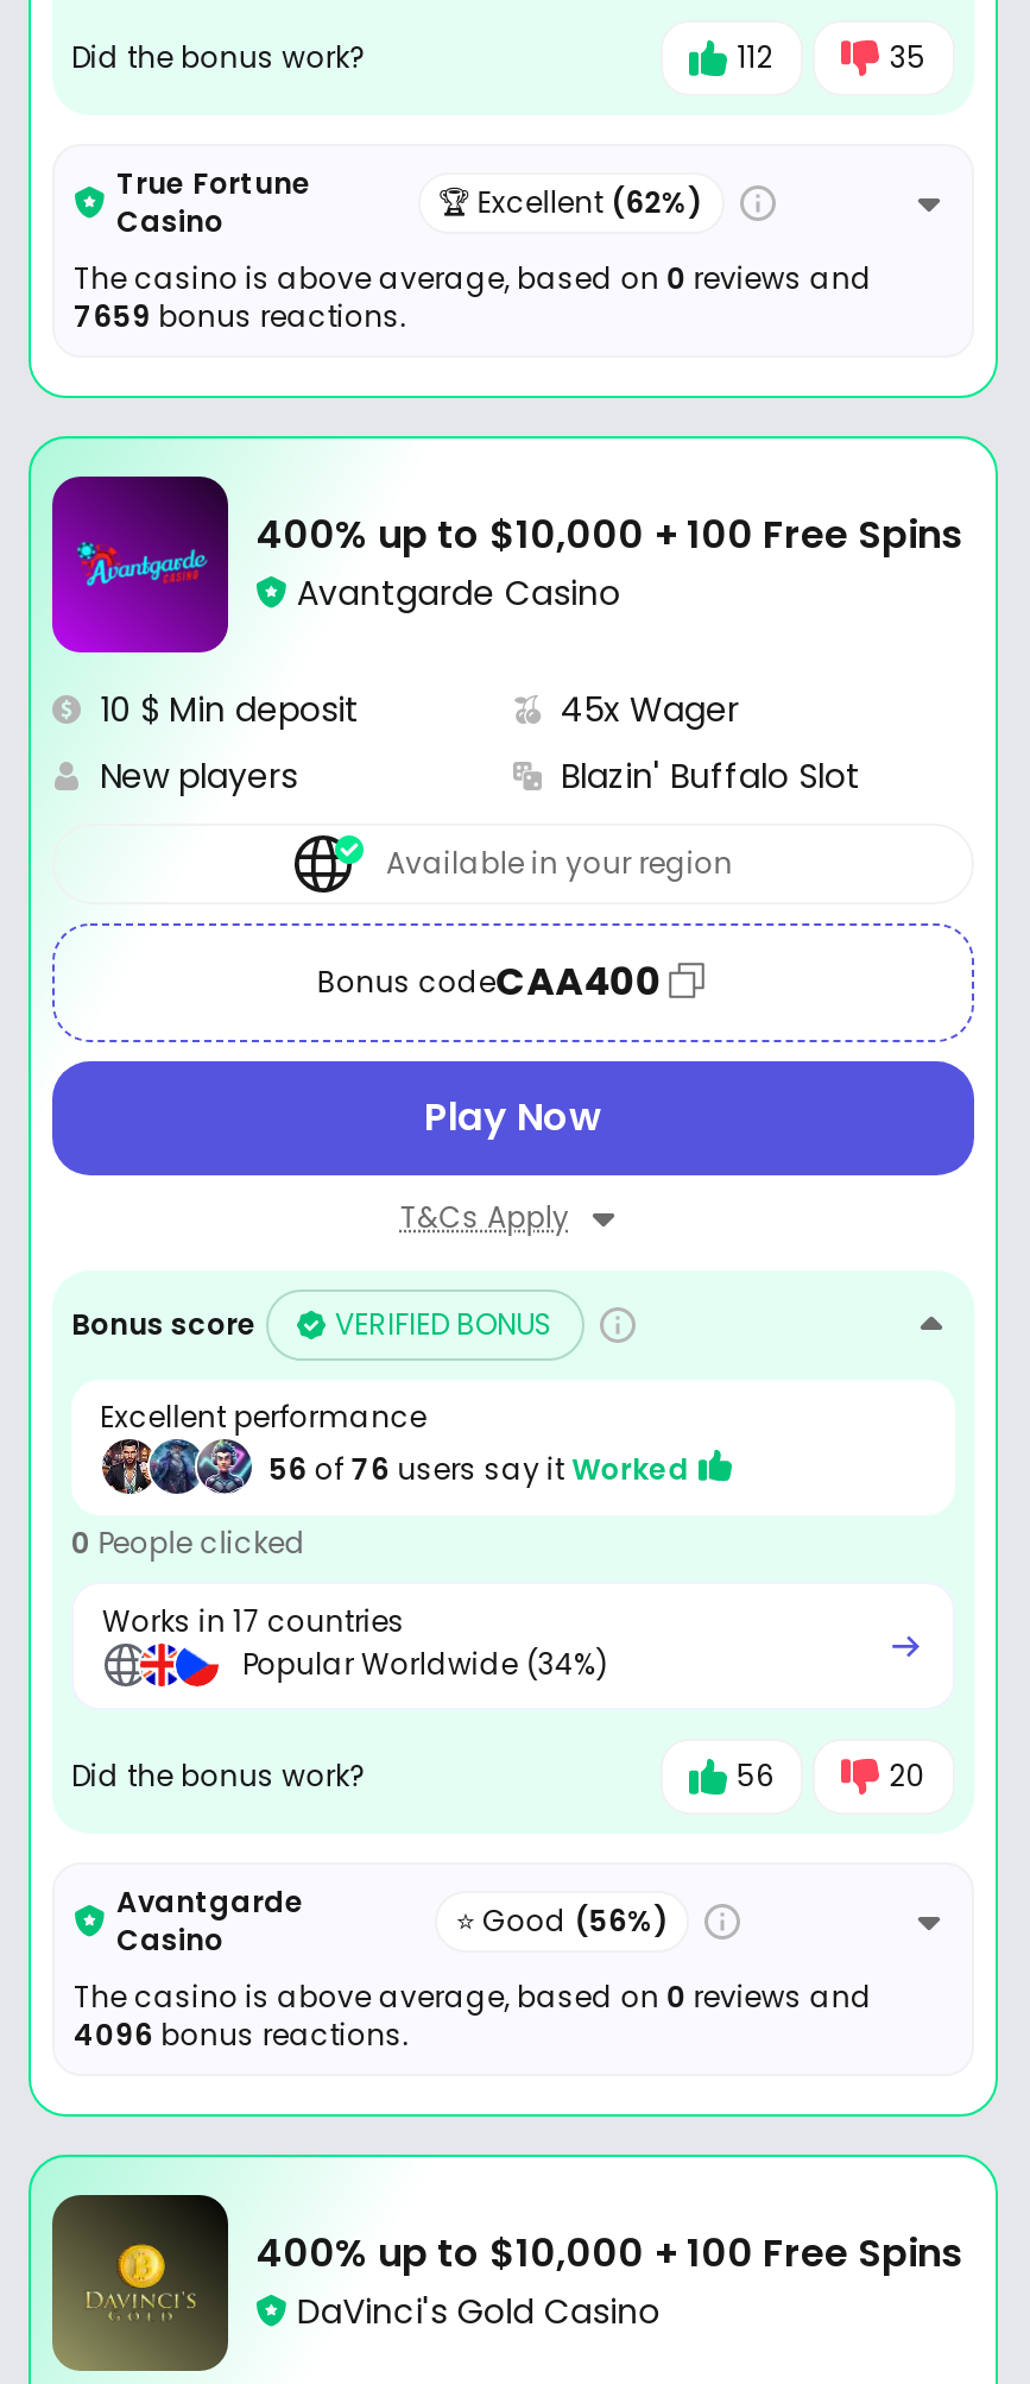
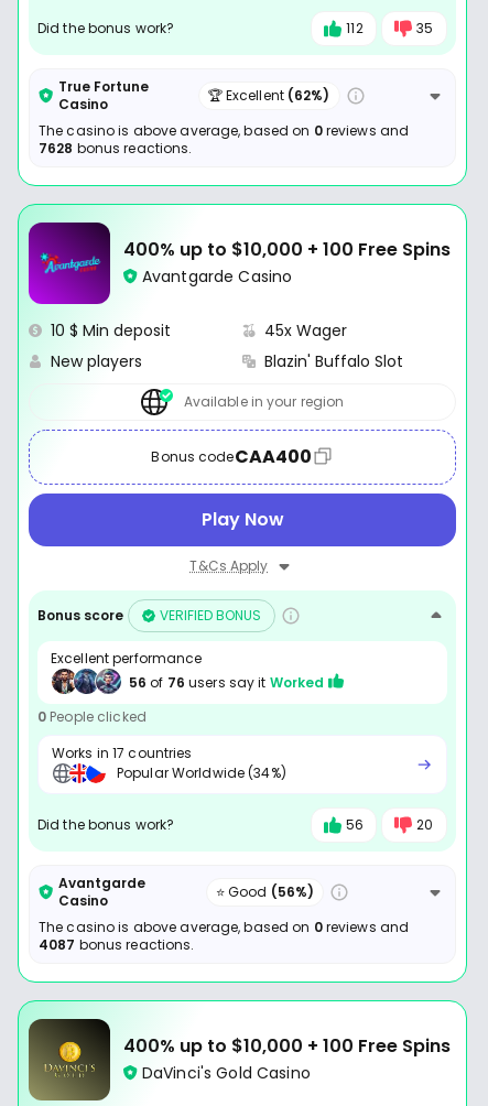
- 7659 bonus reactions.
+ 7628 bonus reactions.

- 4096 bonus reactions.
+ 4087 bonus reactions.
